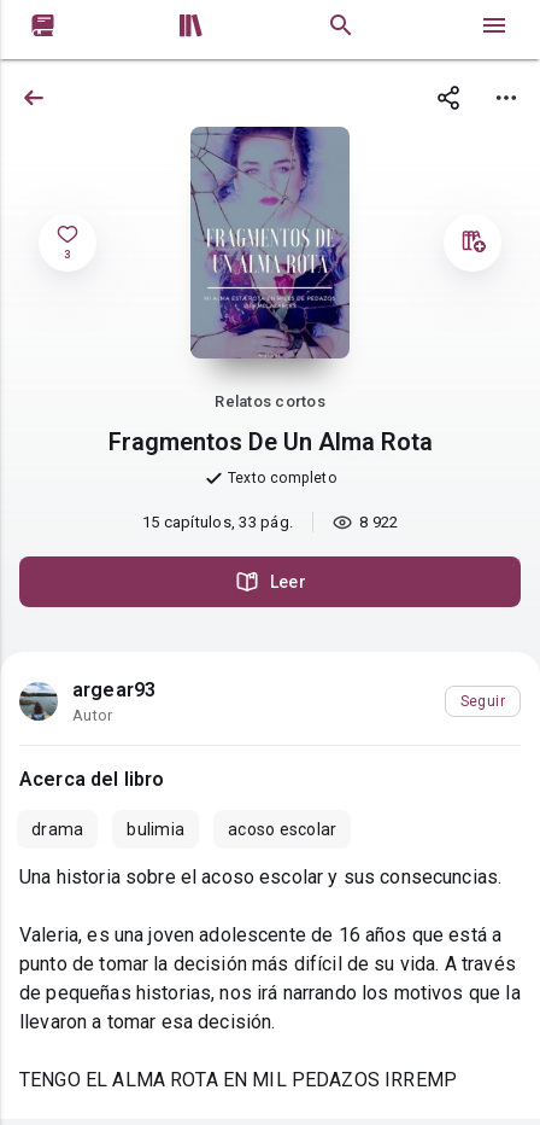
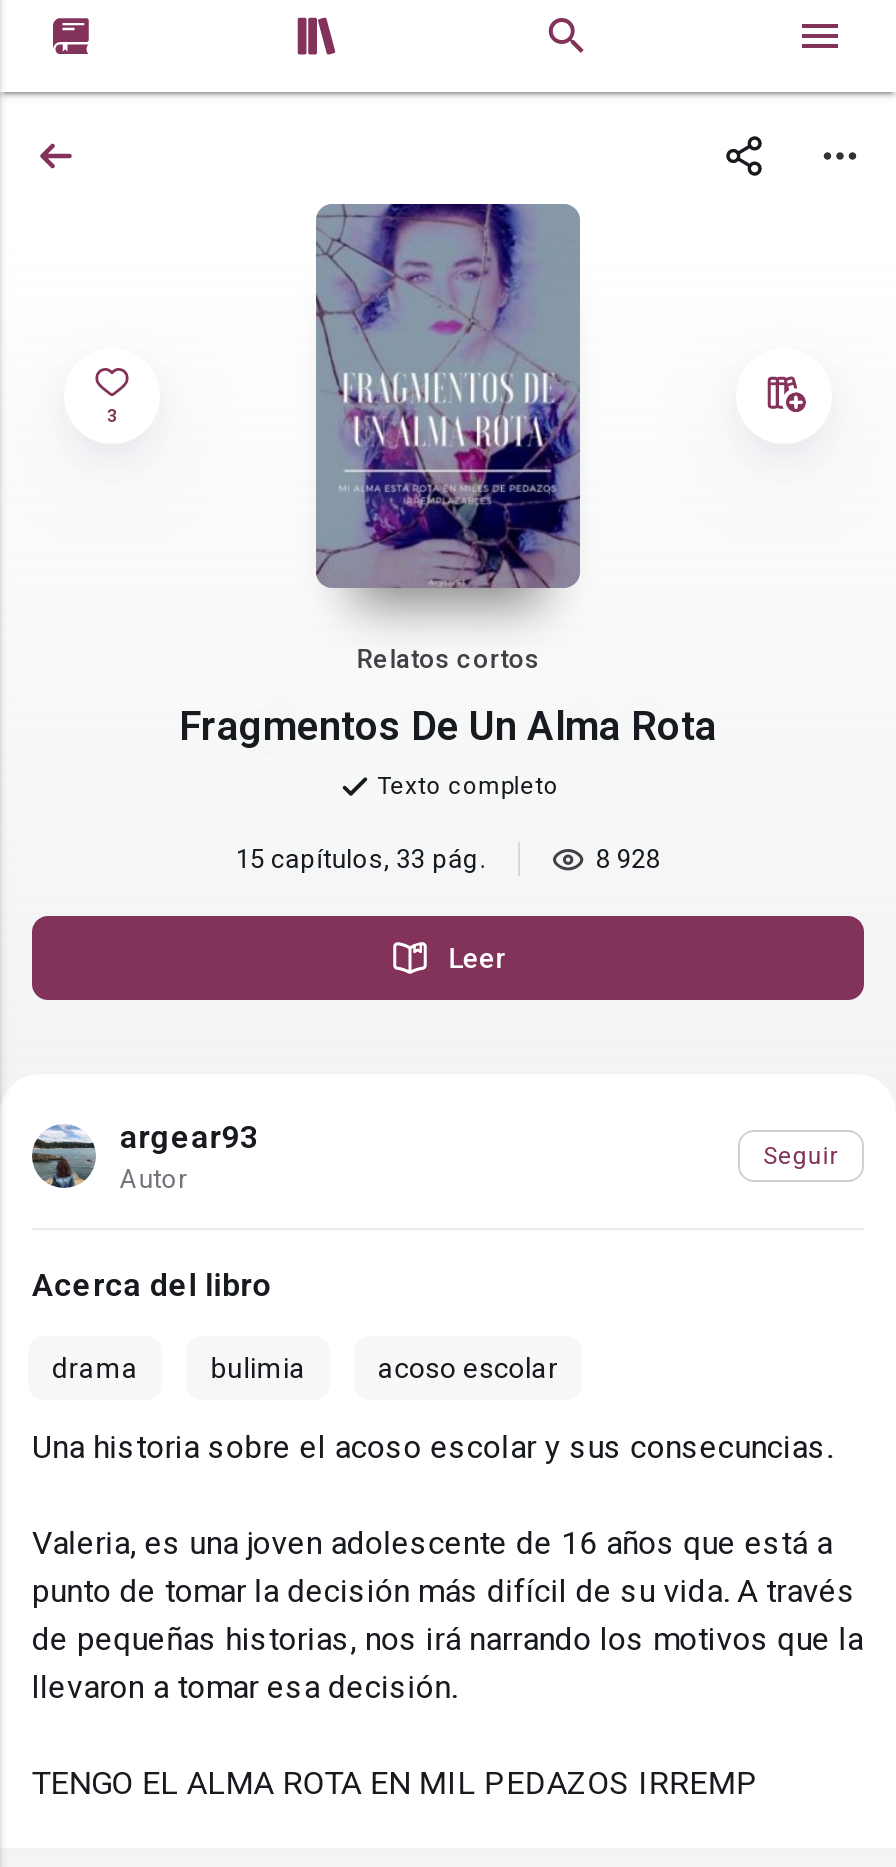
- 8 922
+ 8 928
